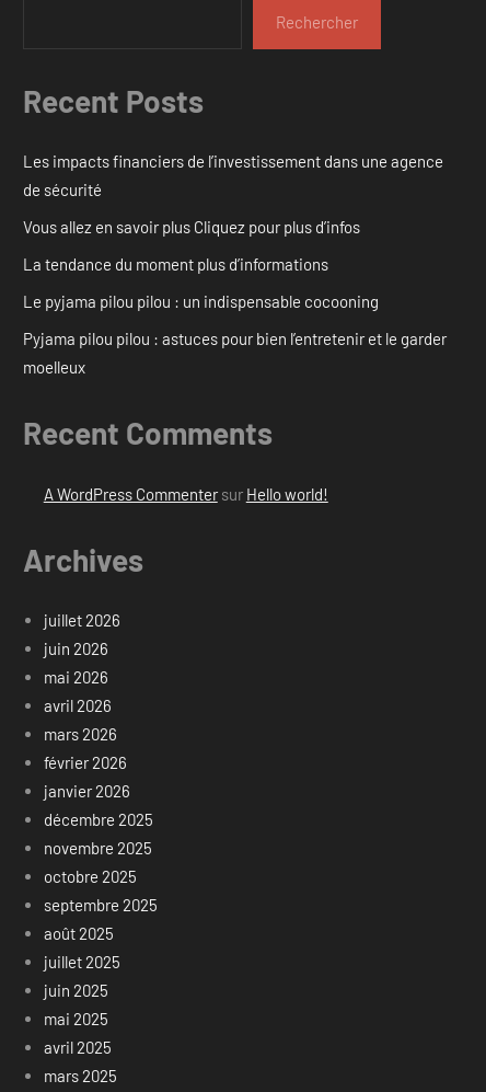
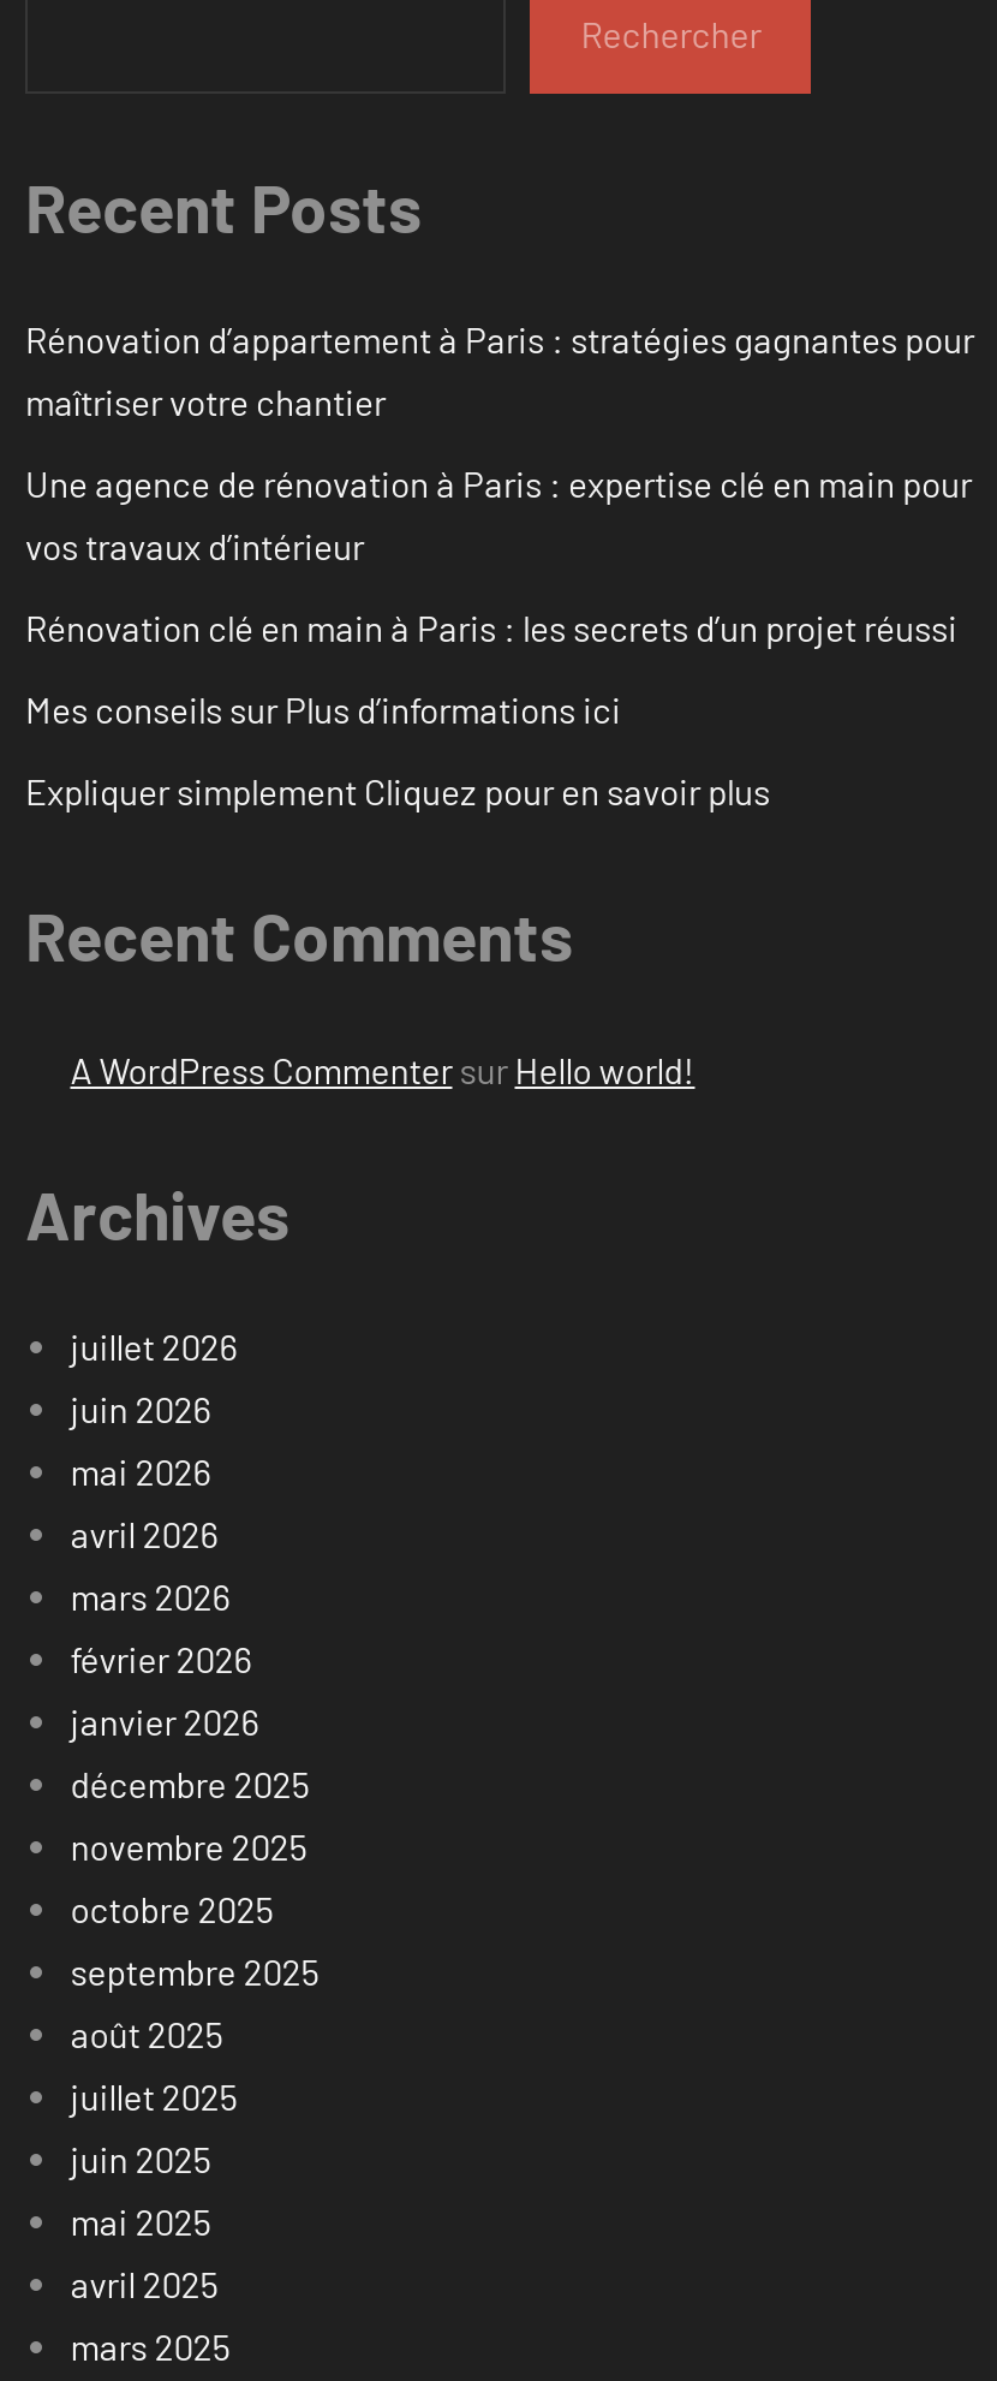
- Les impacts financiers de l’investissement dans une agence
- de sécurité
+ Rénovation d’appartement à Paris : stratégies gagnantes pour
+ maîtriser votre chantier

- Vous allez en savoir plus Cliquez pour plus d’infos
+ Une agence de rénovation à Paris : expertise clé en main pour
+ vos travaux d’intérieur

- La tendance du moment plus d’informations
+ Rénovation clé en main à Paris : les secrets d’un projet réussi

- Le pyjama pilou pilou : un indispensable cocooning
+ Mes conseils sur Plus d’informations ici

- Pyjama pilou pilou : astuces pour bien l’entretenir et le garder
- moelleux
+ Expliquer simplement Cliquez pour en savoir plus
